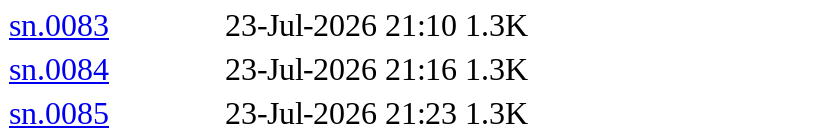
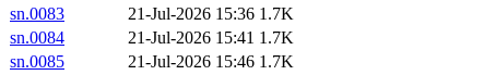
- 23-Jul-2026 21:10 1.3K
+ 21-Jul-2026 15:36 1.7K

- 23-Jul-2026 21:16 1.3K
+ 21-Jul-2026 15:41 1.7K

- 23-Jul-2026 21:23 1.3K
+ 21-Jul-2026 15:46 1.7K
